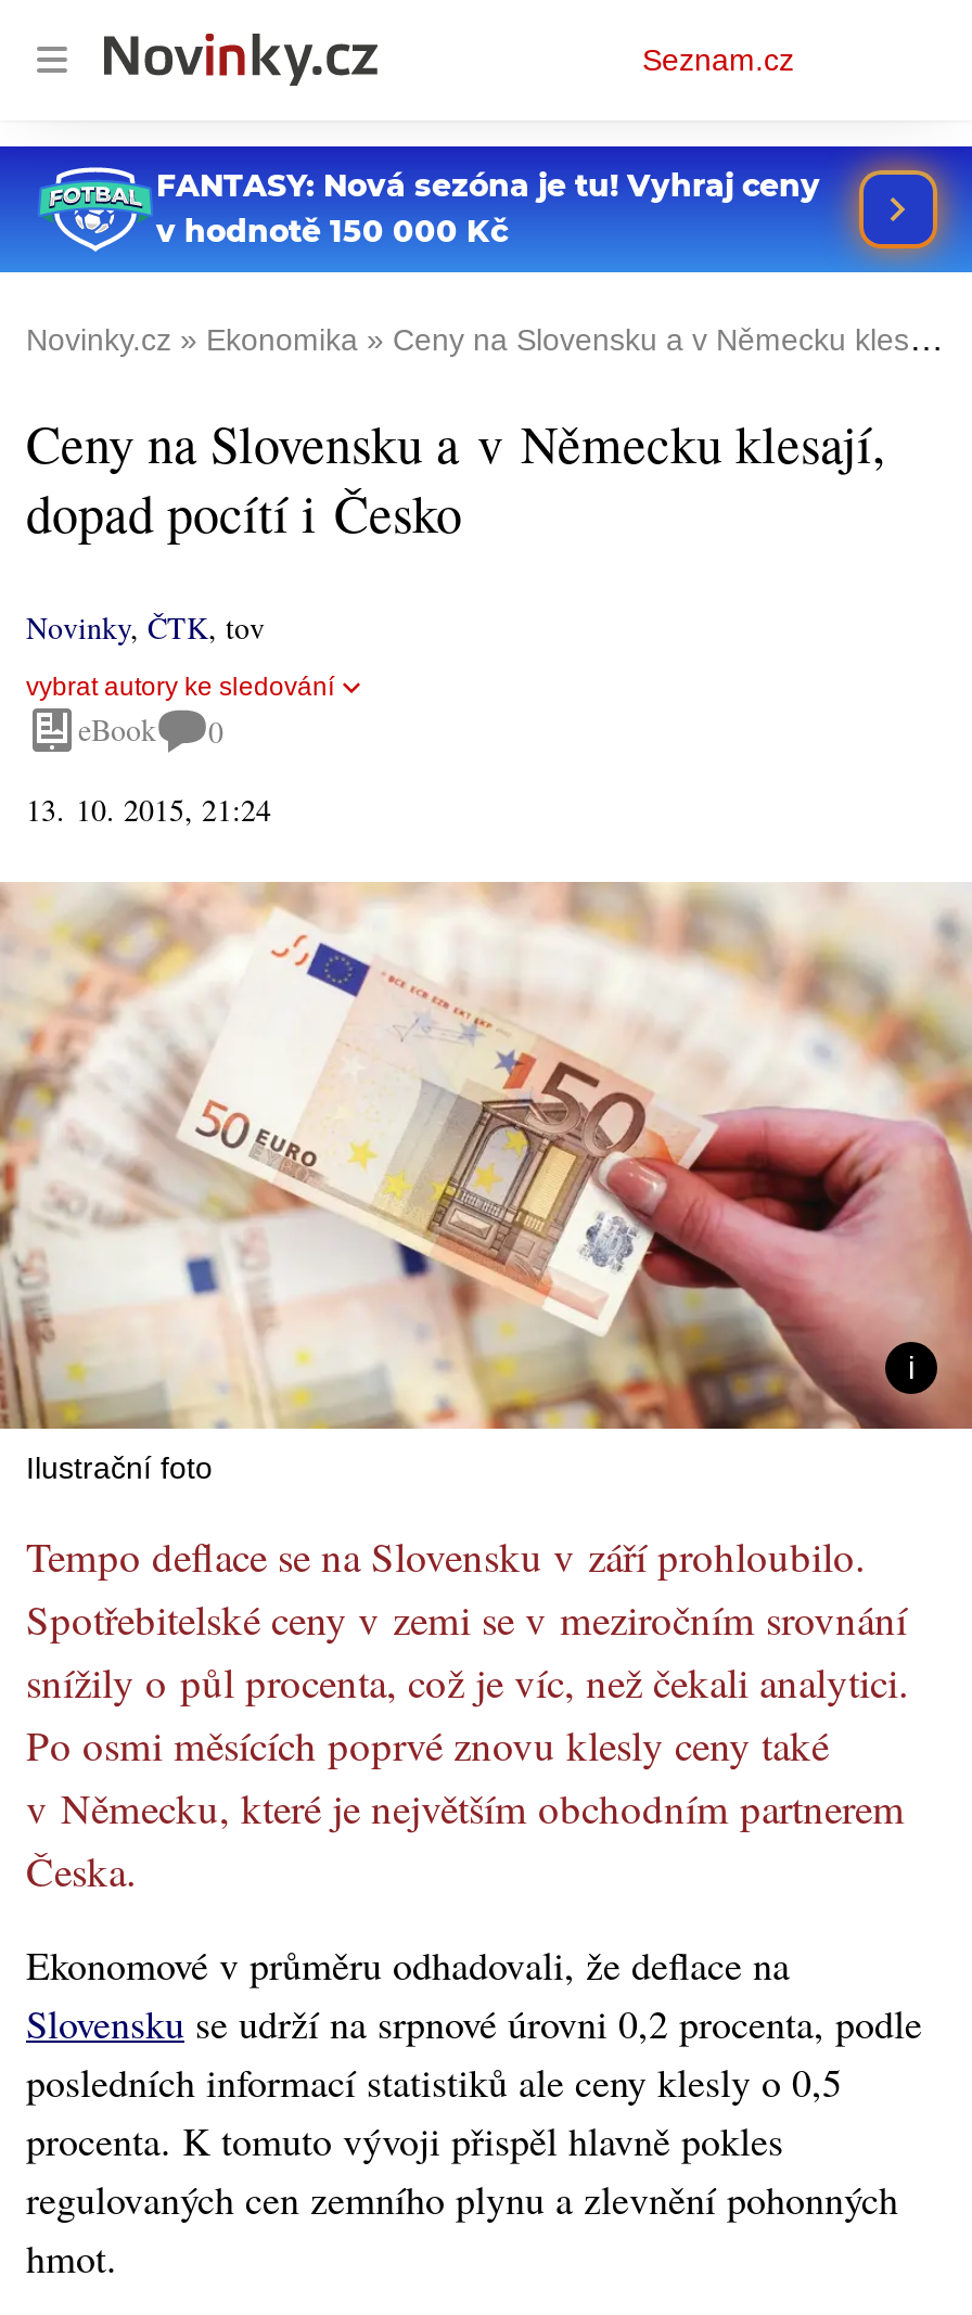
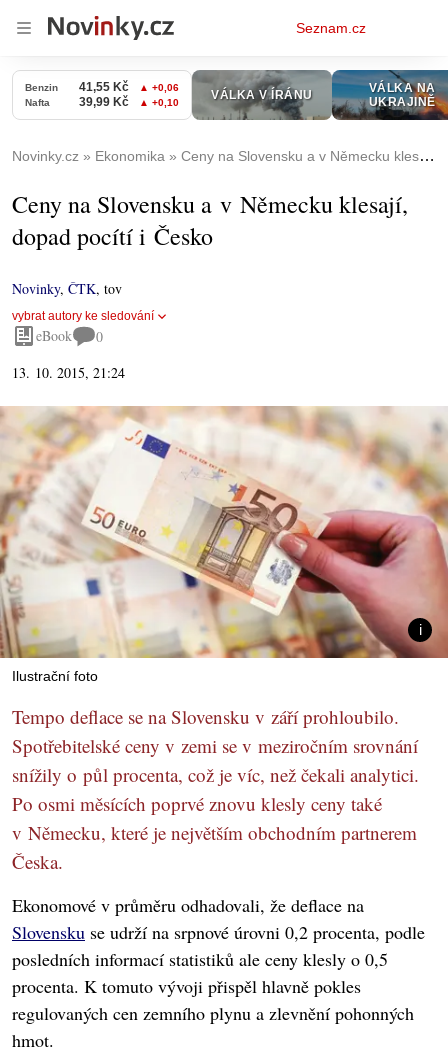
- [image]
+ [image]
